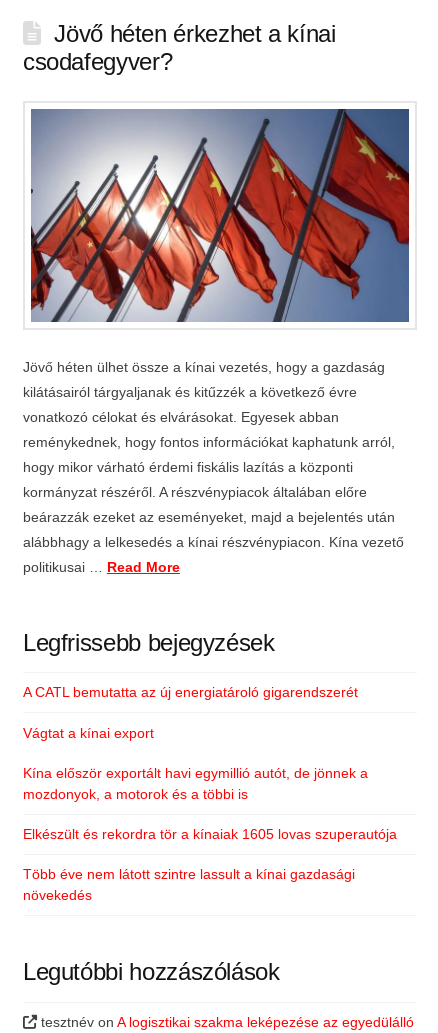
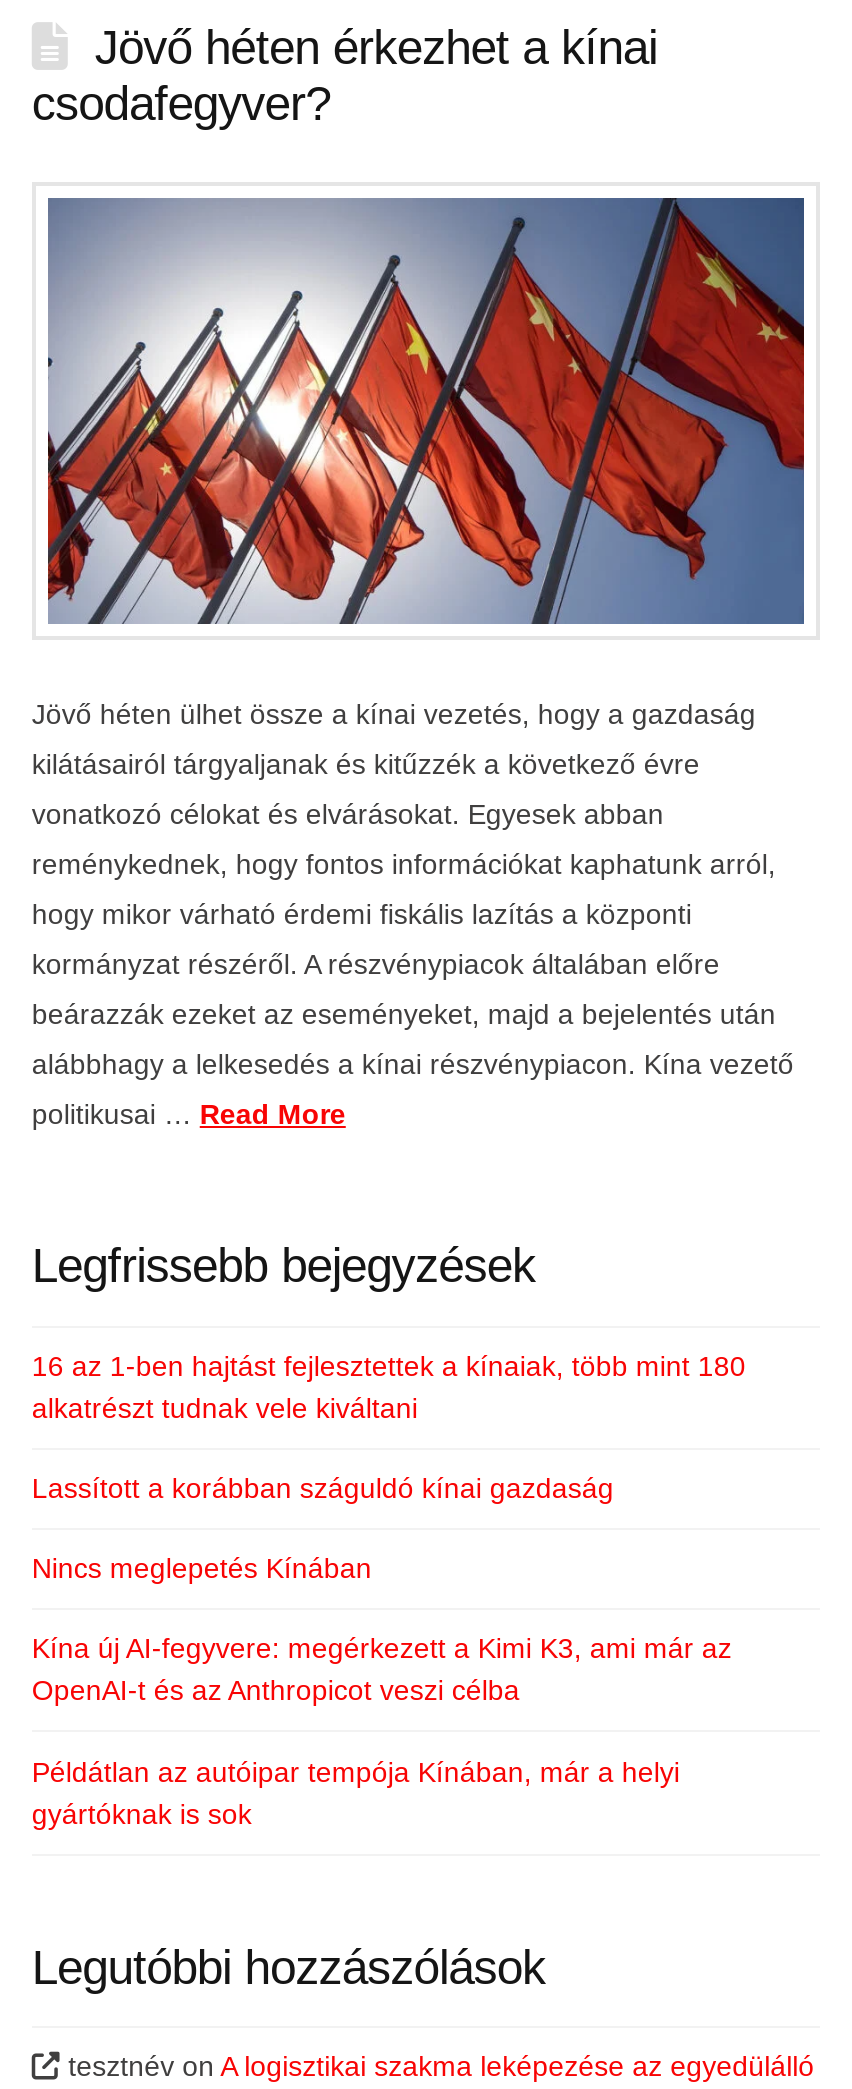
- A CATL bemutatta az új energiatároló gigarendszerét
+ 16 az 1-ben hajtást fejlesztettek a kínaiak, több mint 180
+ alkatrészt tudnak vele kiváltani

- Vágtat a kínai export
+ Lassított a korábban száguldó kínai gazdaság

- Kína először exportált havi egymillió autót, de jönnek a
- mozdonyok, a motorok és a többi is
+ Nincs meglepetés Kínában

- Elkészült és rekordra tör a kínaiak 1605 lovas szuperautója
+ Kína új AI-fegyvere: megérkezett a Kimi K3, ami már az
+ OpenAI-t és az Anthropicot veszi célba

- Több éve nem látott szintre lassult a kínai gazdasági
- növekedés
+ Példátlan az autóipar tempója Kínában, már a helyi
+ gyártóknak is sok
